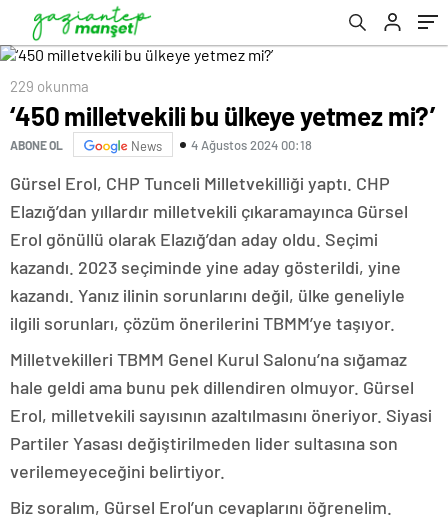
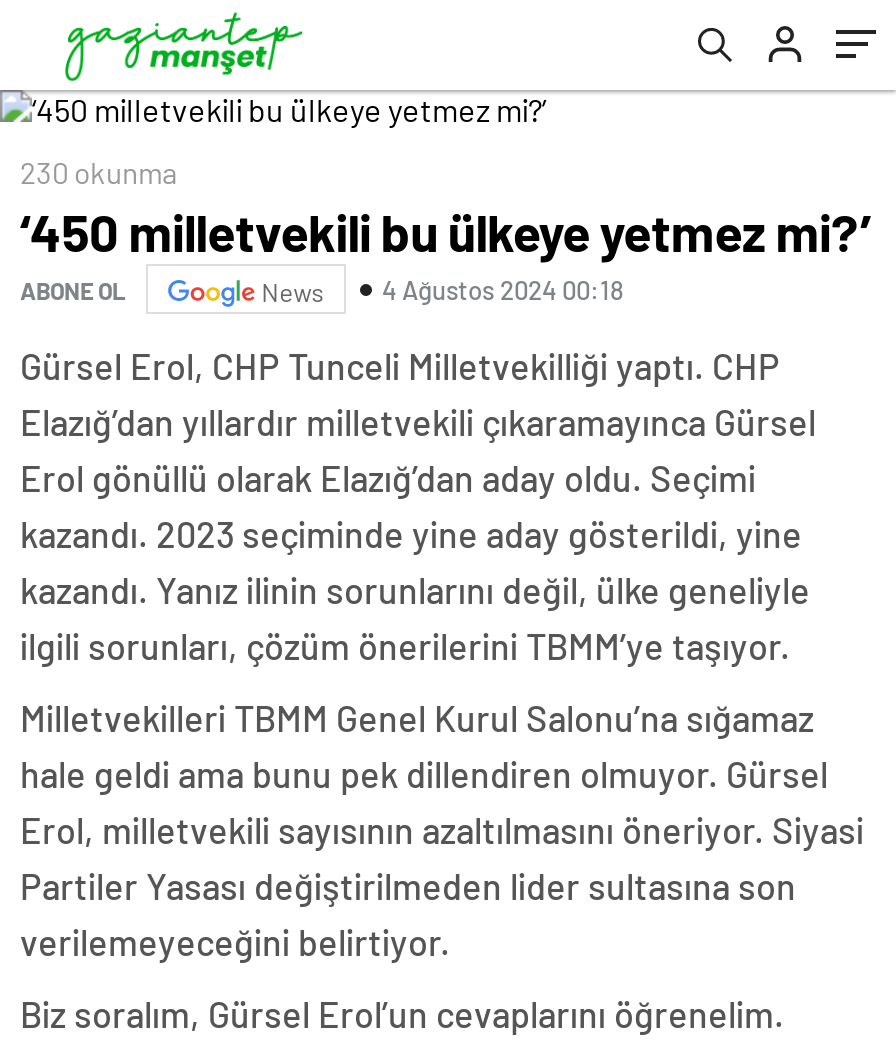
- 229 okunma
+ 230 okunma
